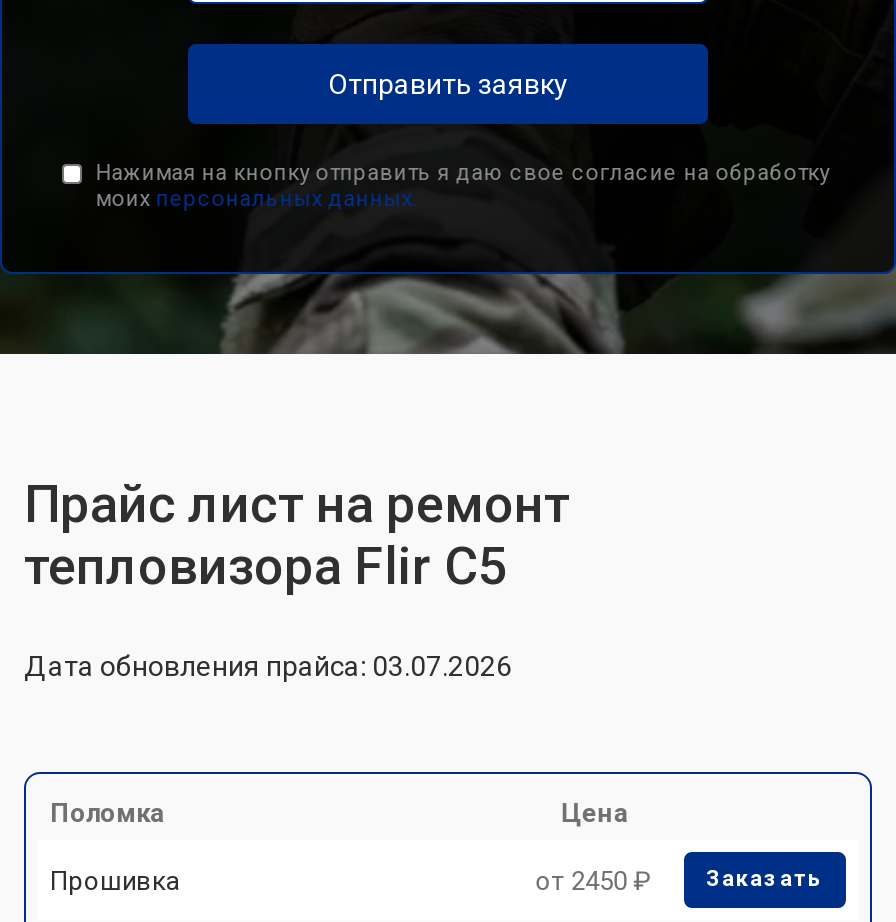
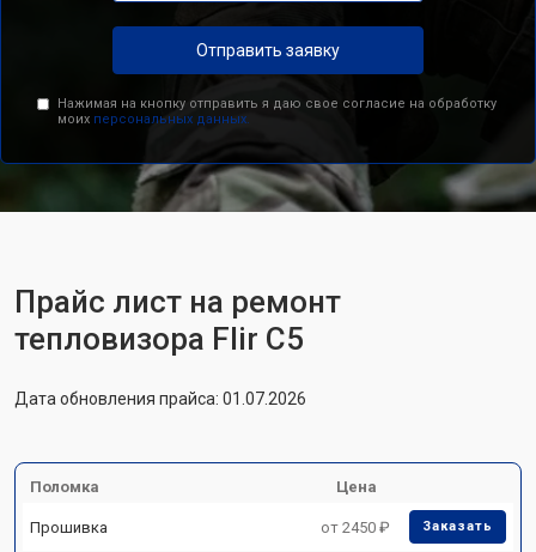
- Дата обновления прайса: 03.07.2026
+ Дата обновления прайса: 01.07.2026
